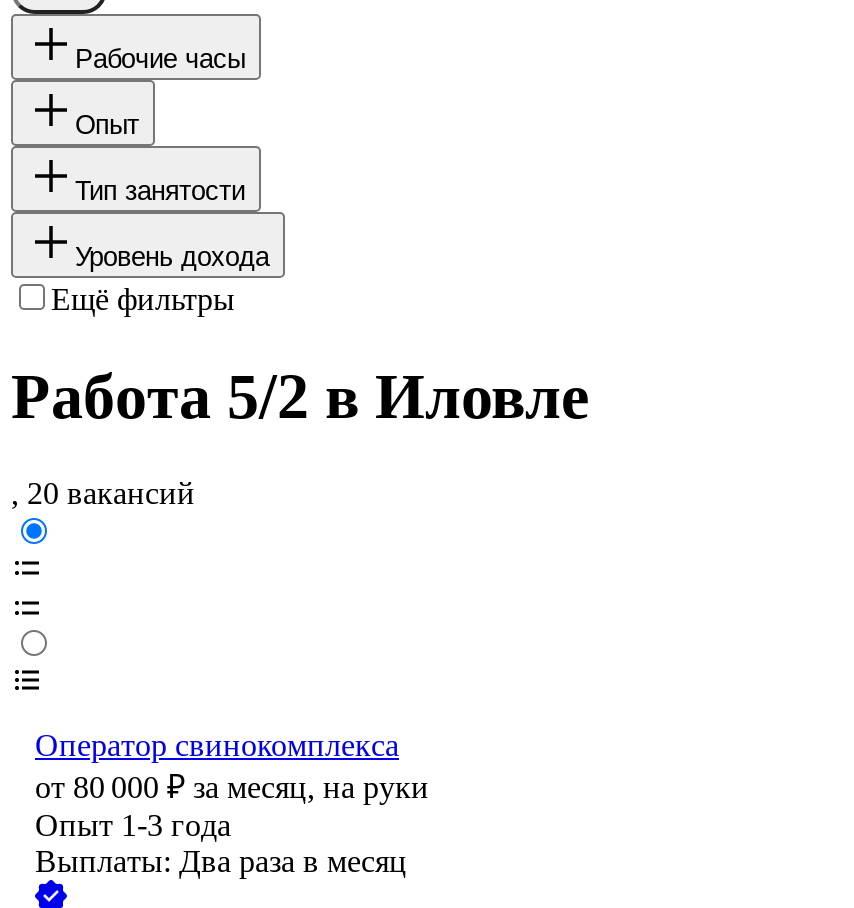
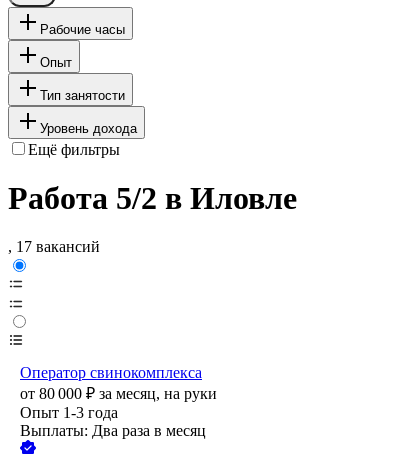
- , 20 вакансий
+ , 17 вакансий
